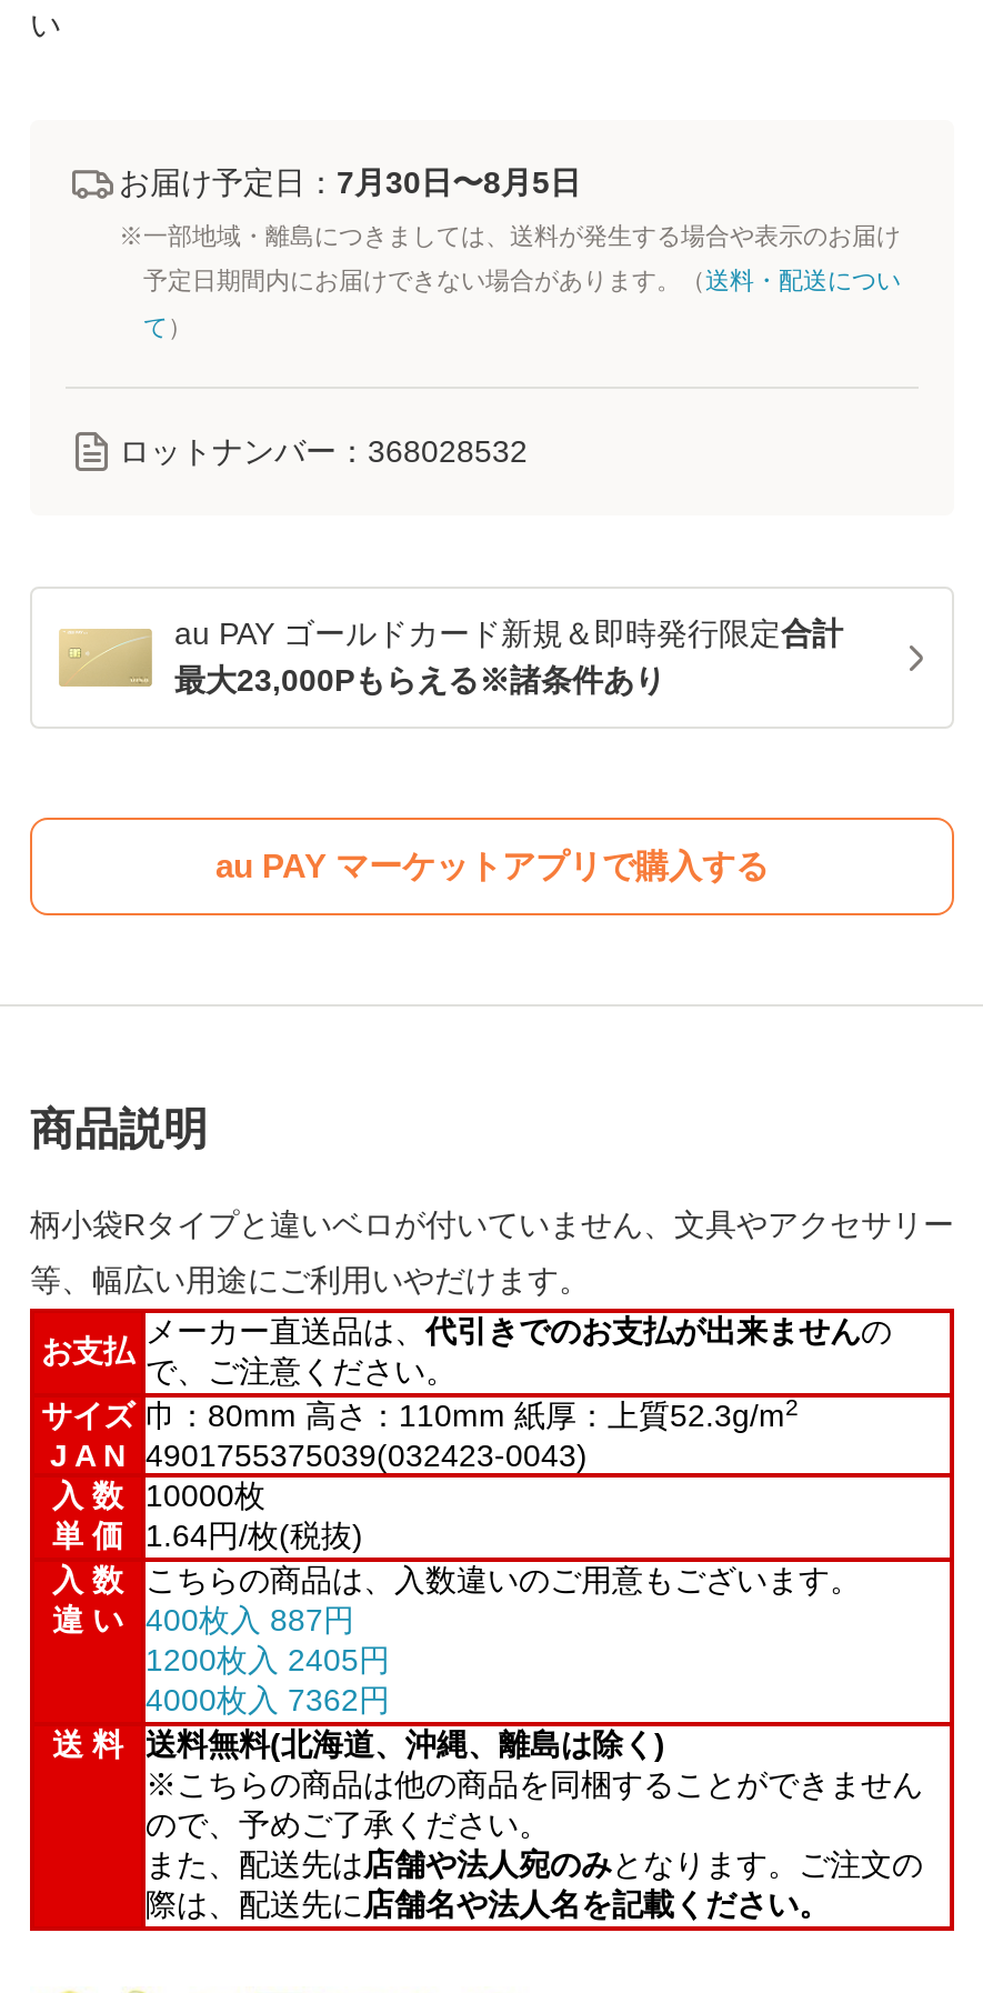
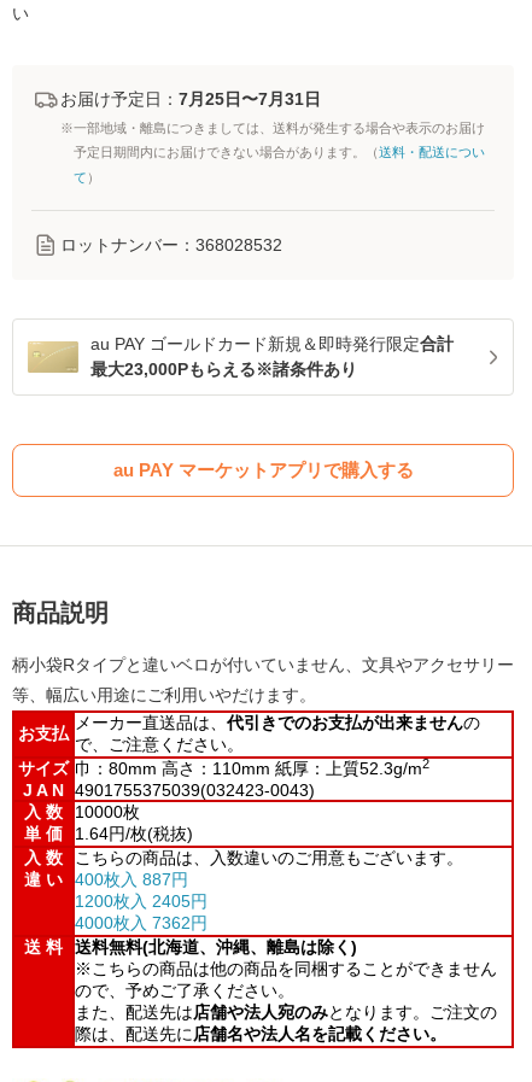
- お届け予定日：7月30日〜8月5日
+ お届け予定日：7月25日〜7月31日
